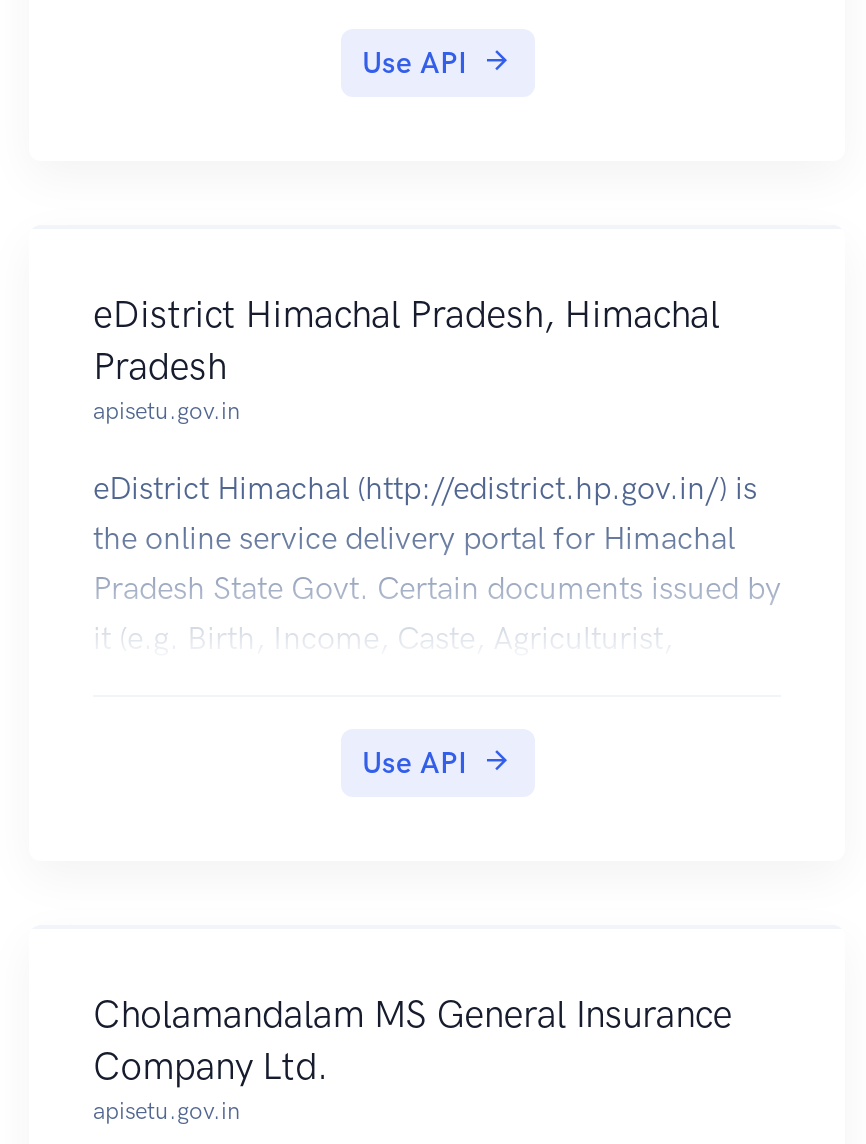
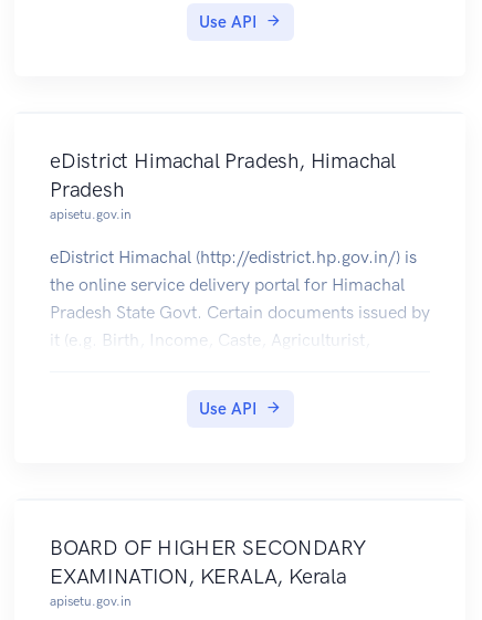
- Cholamandalam MS General Insurance
- Company Ltd.
+ BOARD OF HIGHER SECONDARY
+ EXAMINATION, KERALA, Kerala
